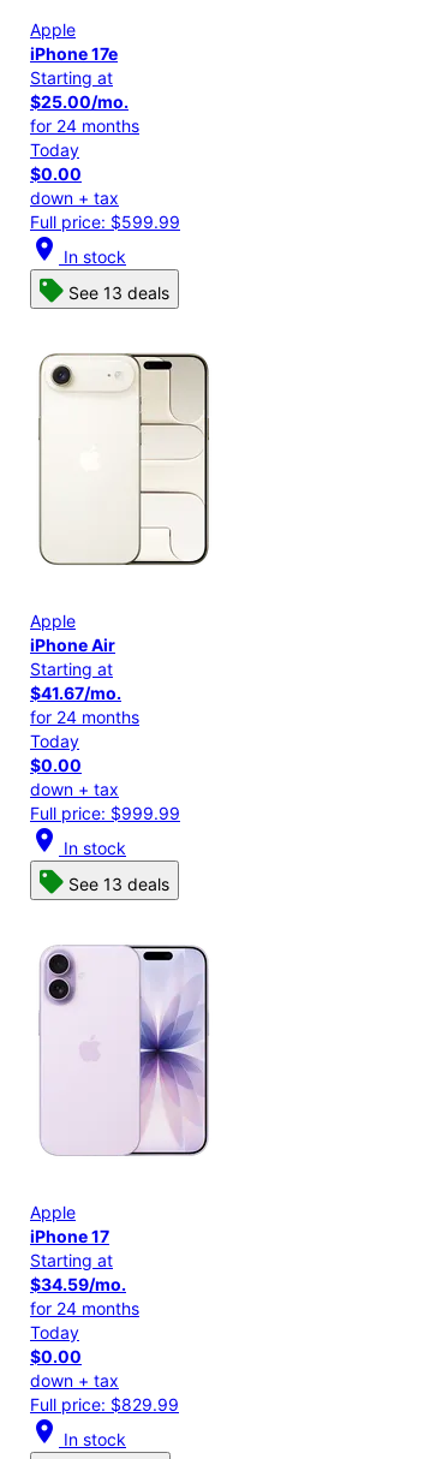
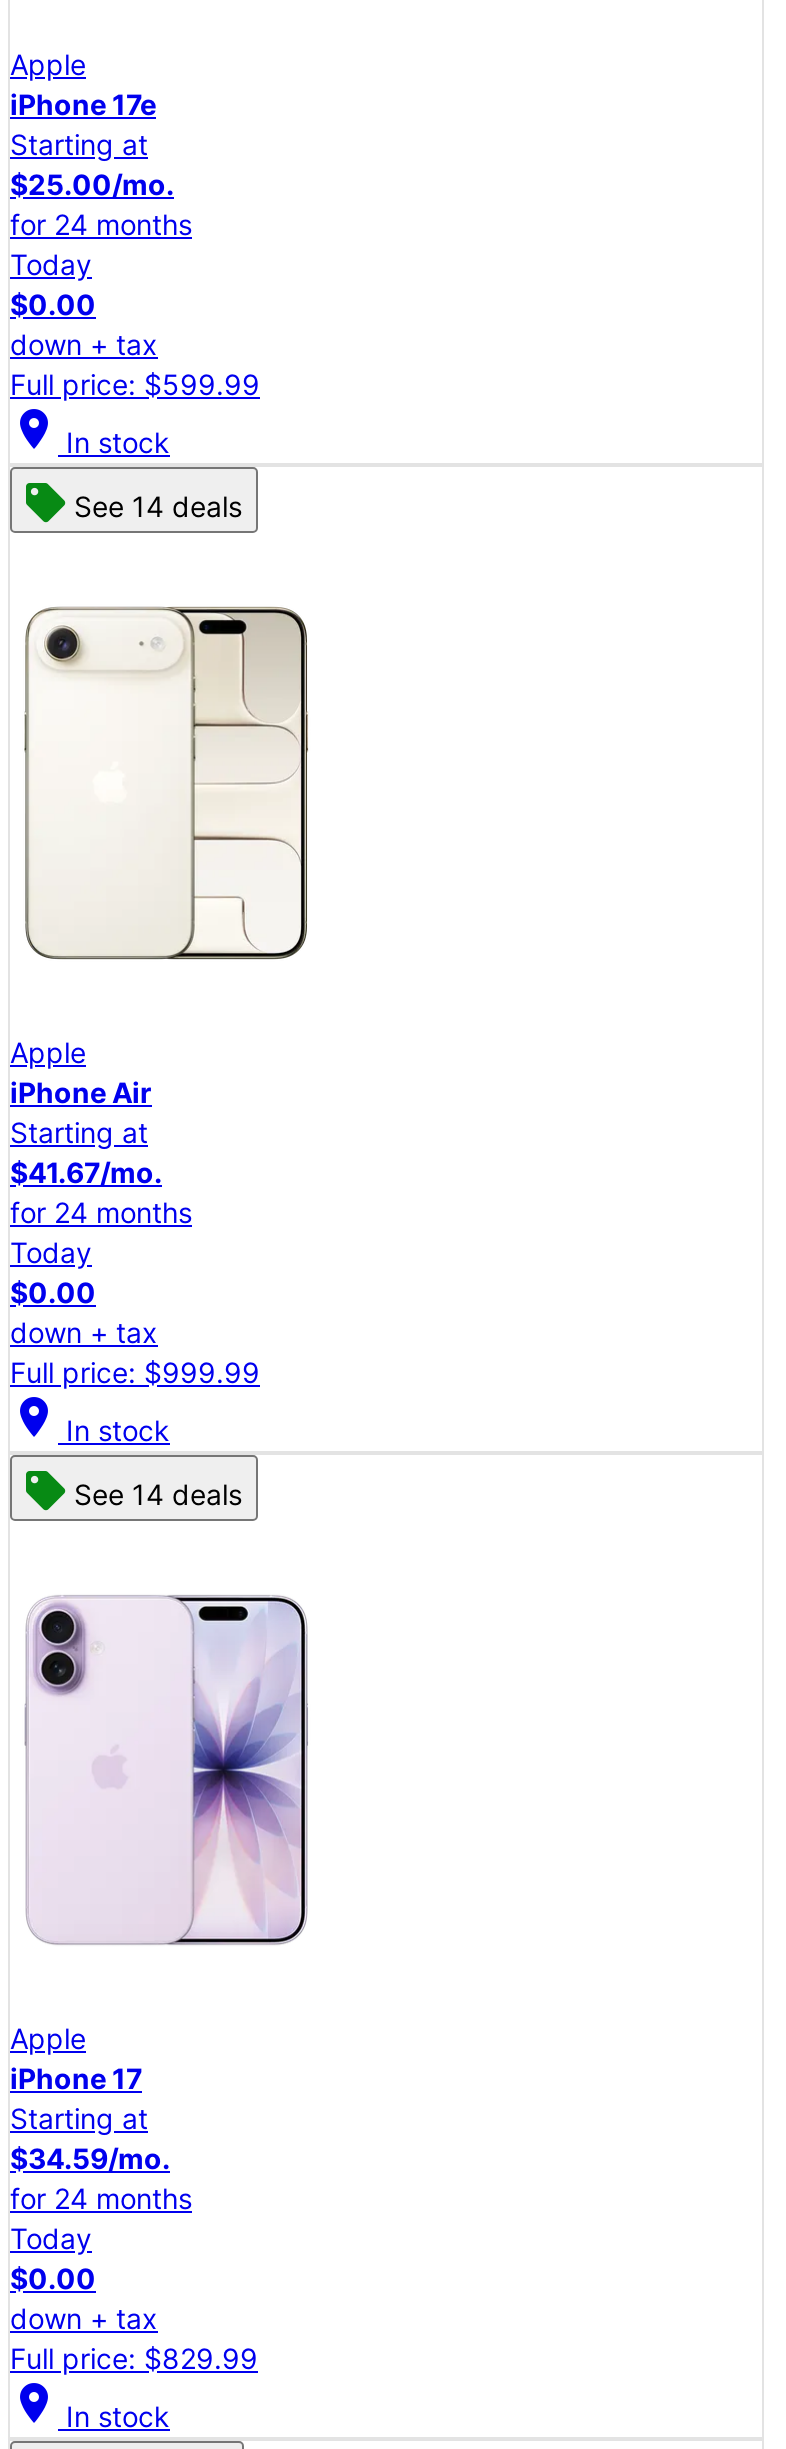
- See 13 deals
+ See 14 deals

- See 13 deals
+ See 14 deals
